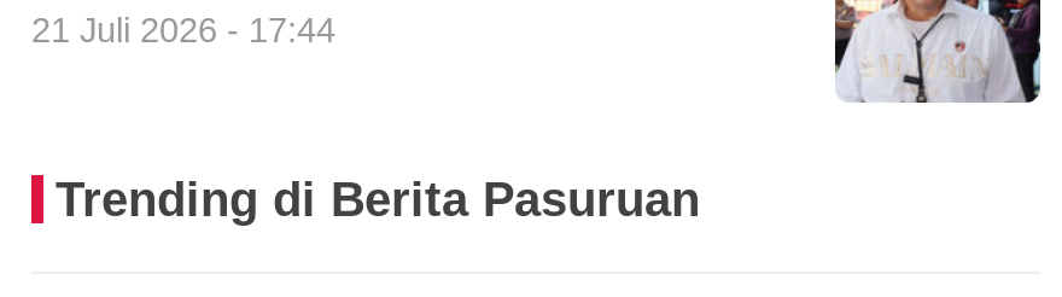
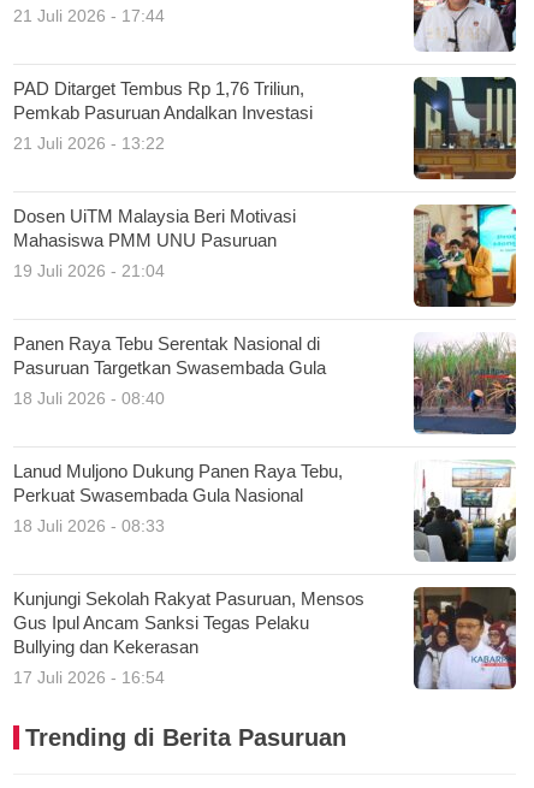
+ PAD Ditarget Tembus Rp 1,76 Triliun,
+ Pemkab Pasuruan Andalkan Investasi
+ 21 Juli 2026 - 13:22

+ Dosen UiTM Malaysia Beri Motivasi
+ Mahasiswa PMM UNU Pasuruan
+ 19 Juli 2026 - 21:04

+ Panen Raya Tebu Serentak Nasional di
+ Pasuruan Targetkan Swasembada Gula
+ 18 Juli 2026 - 08:40

+ Lanud Muljono Dukung Panen Raya Tebu,
+ Perkuat Swasembada Gula Nasional
+ 18 Juli 2026 - 08:33

+ [image]
+ Kunjungi Sekolah Rakyat Pasuruan, Mensos
+ Gus Ipul Ancam Sanksi Tegas Pelaku
+ Bullying dan Kekerasan
+ 17 Juli 2026 - 16:54

+ [image]

+ [image]

+ [image]

+ [image]
